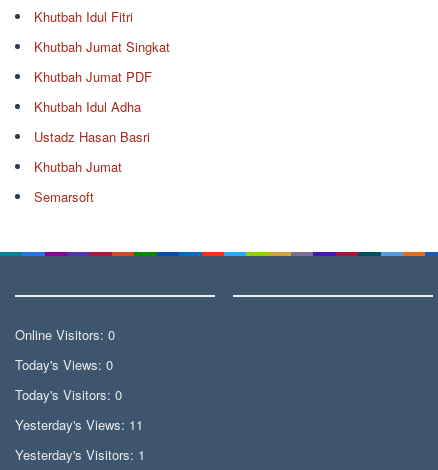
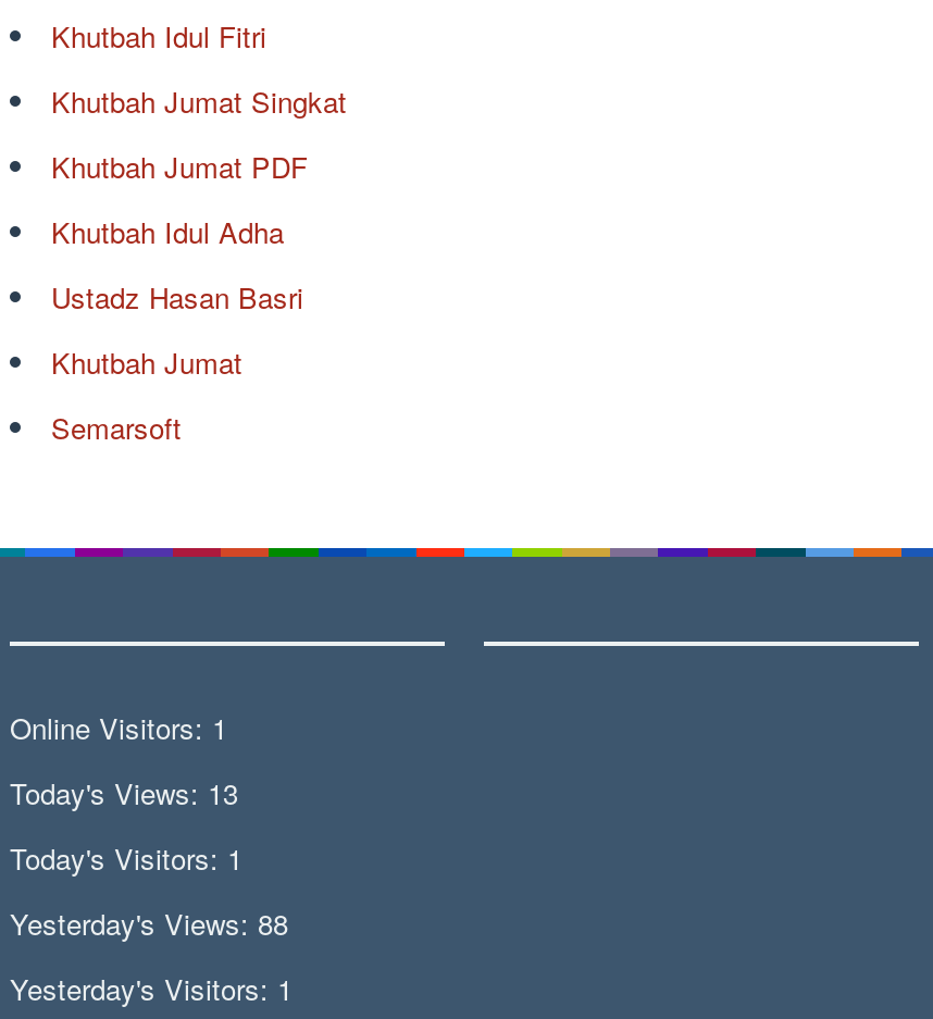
- Online Visitors: 0
+ Online Visitors: 1

- Today's Views: 0
+ Today's Views: 13

- Today's Visitors: 0
+ Today's Visitors: 1

- Yesterday's Views: 11
+ Yesterday's Views: 88
